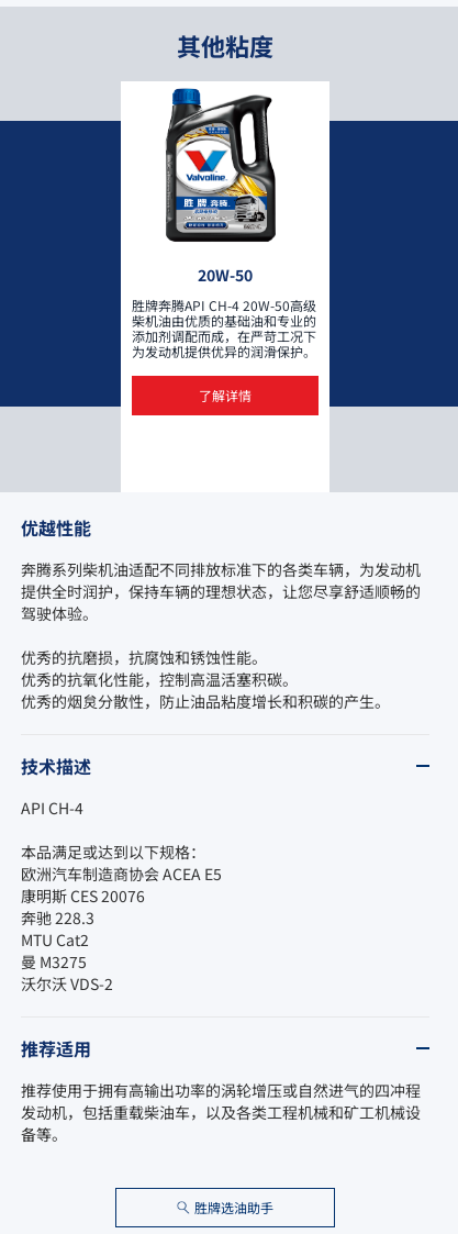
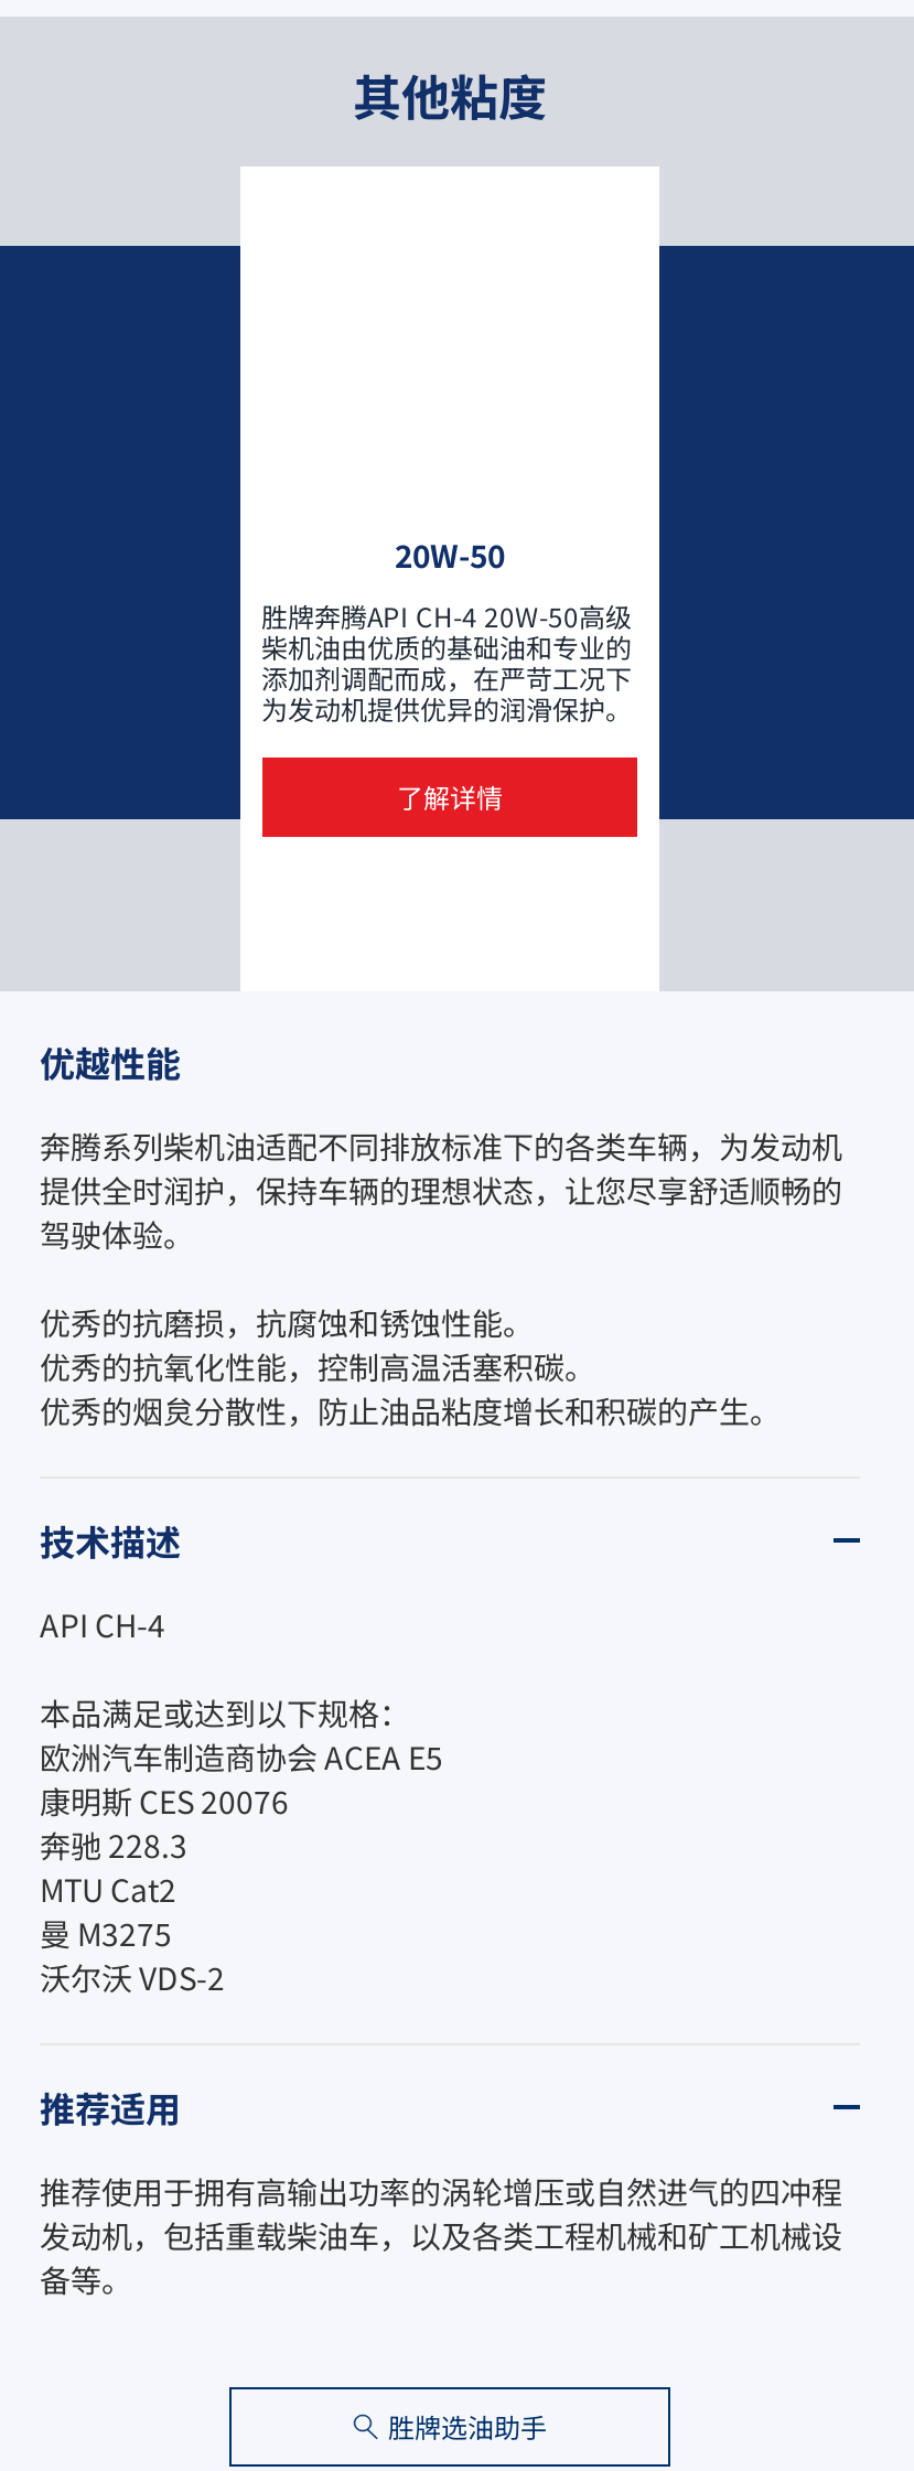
- [image]
